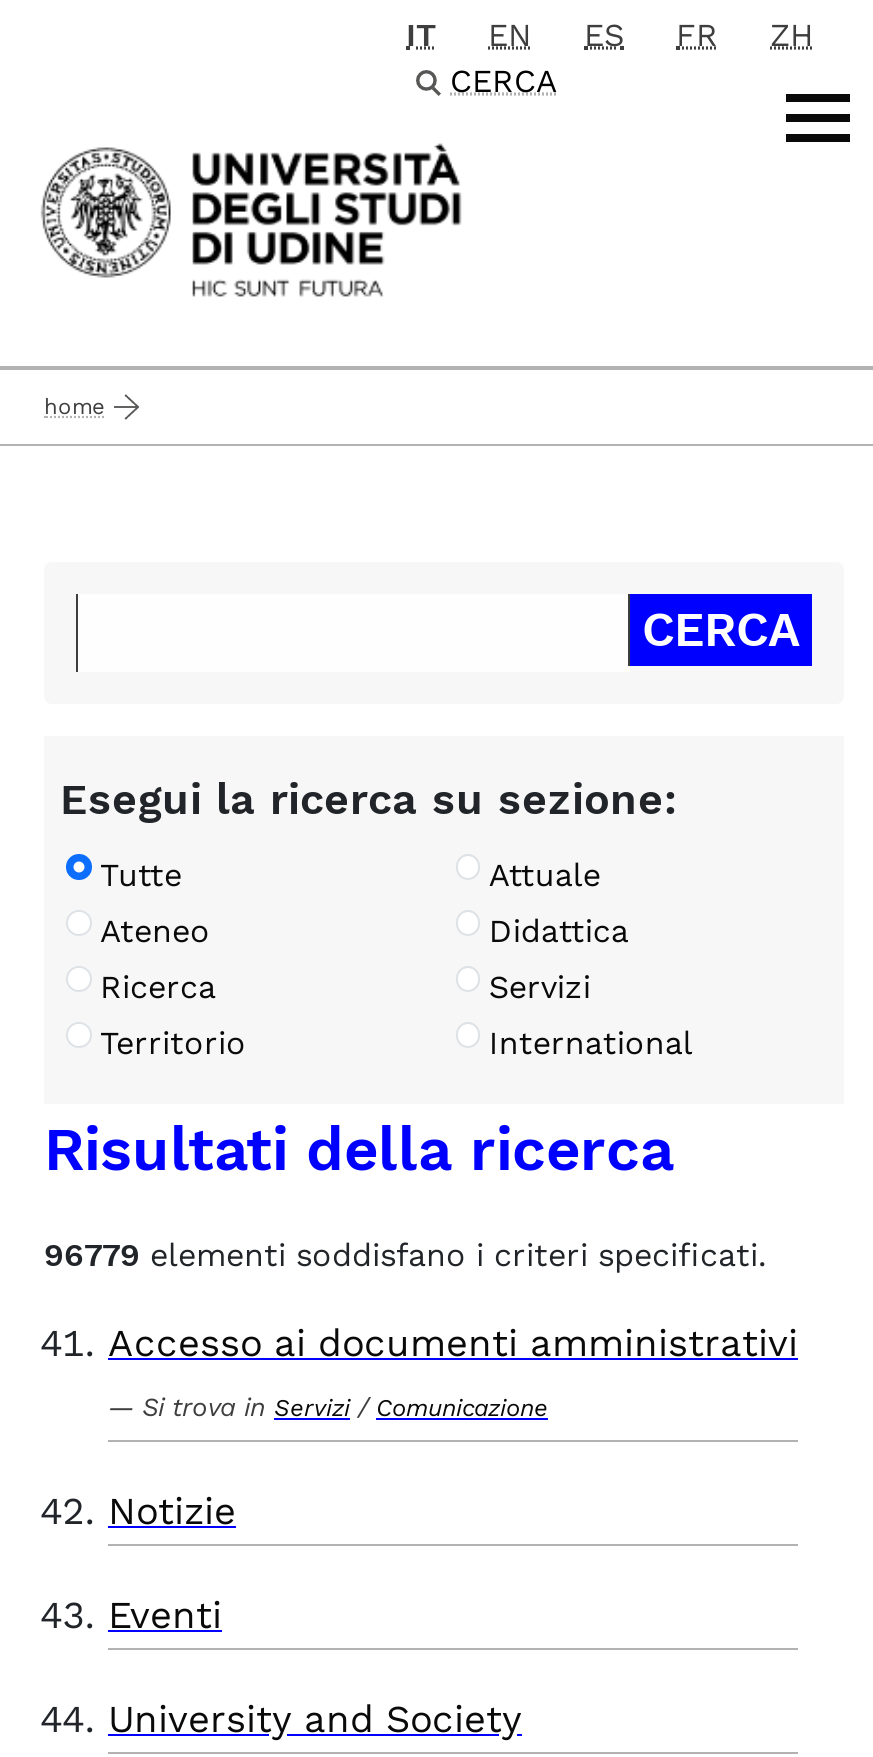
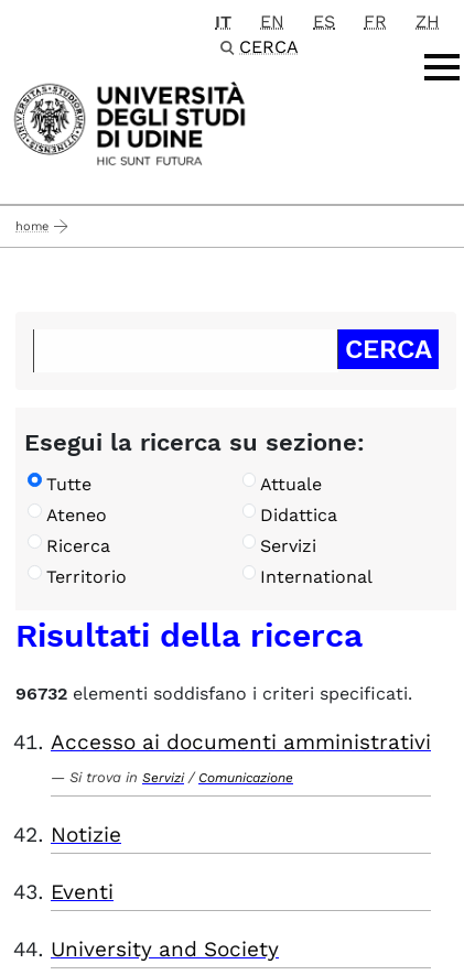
- 96779 elementi soddisfano i criteri specificati.
+ 96732 elementi soddisfano i criteri specificati.
